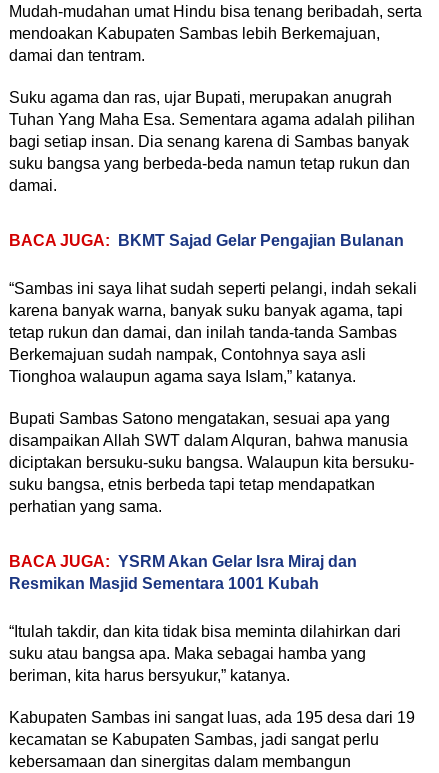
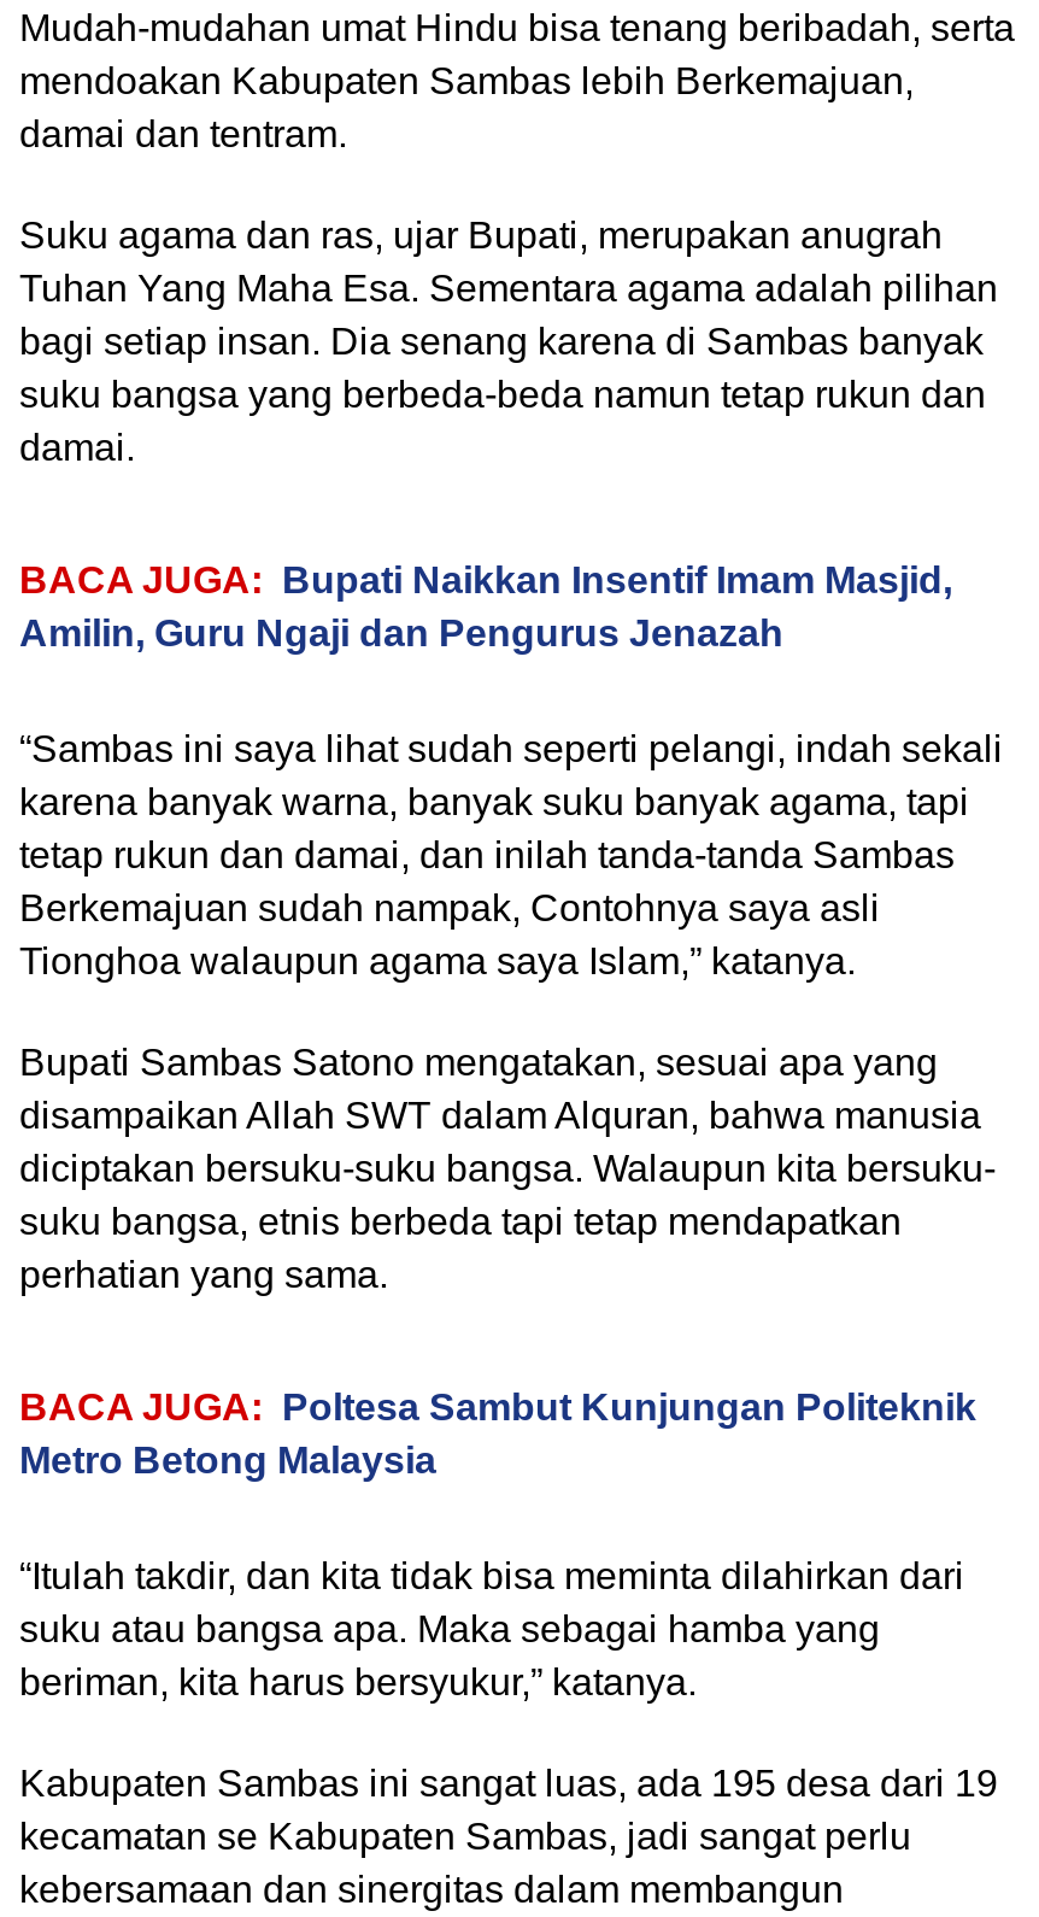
- BACA JUGA: BKMT Sajad Gelar Pengajian Bulanan
+ BACA JUGA: Bupati Naikkan Insentif Imam Masjid,
+ Amilin, Guru Ngaji dan Pengurus Jenazah

- BACA JUGA: YSRM Akan Gelar Isra Miraj dan
- Resmikan Masjid Sementara 1001 Kubah
+ BACA JUGA: Poltesa Sambut Kunjungan Politeknik
+ Metro Betong Malaysia
